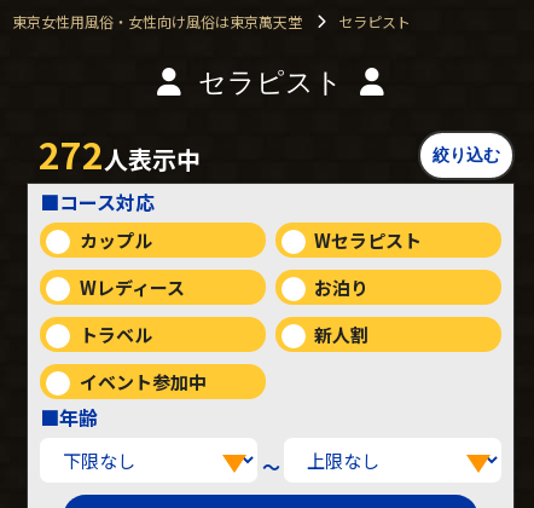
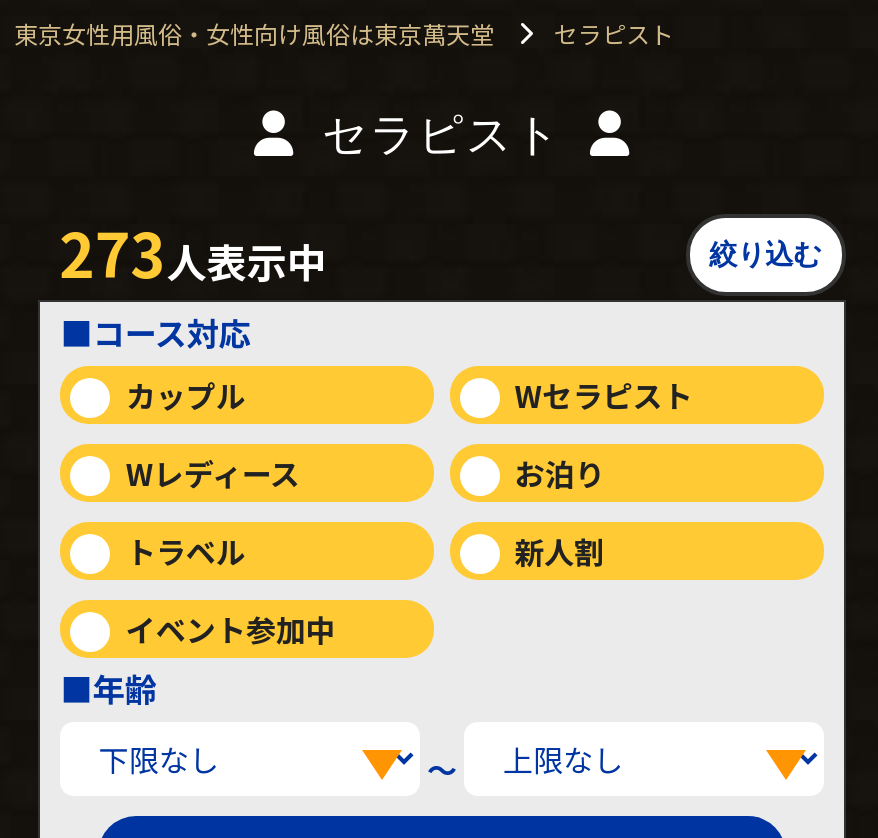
- 272人表示中
+ 273人表示中
